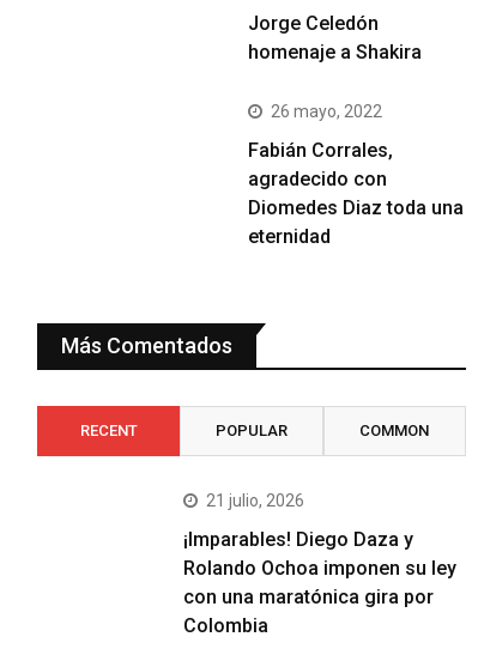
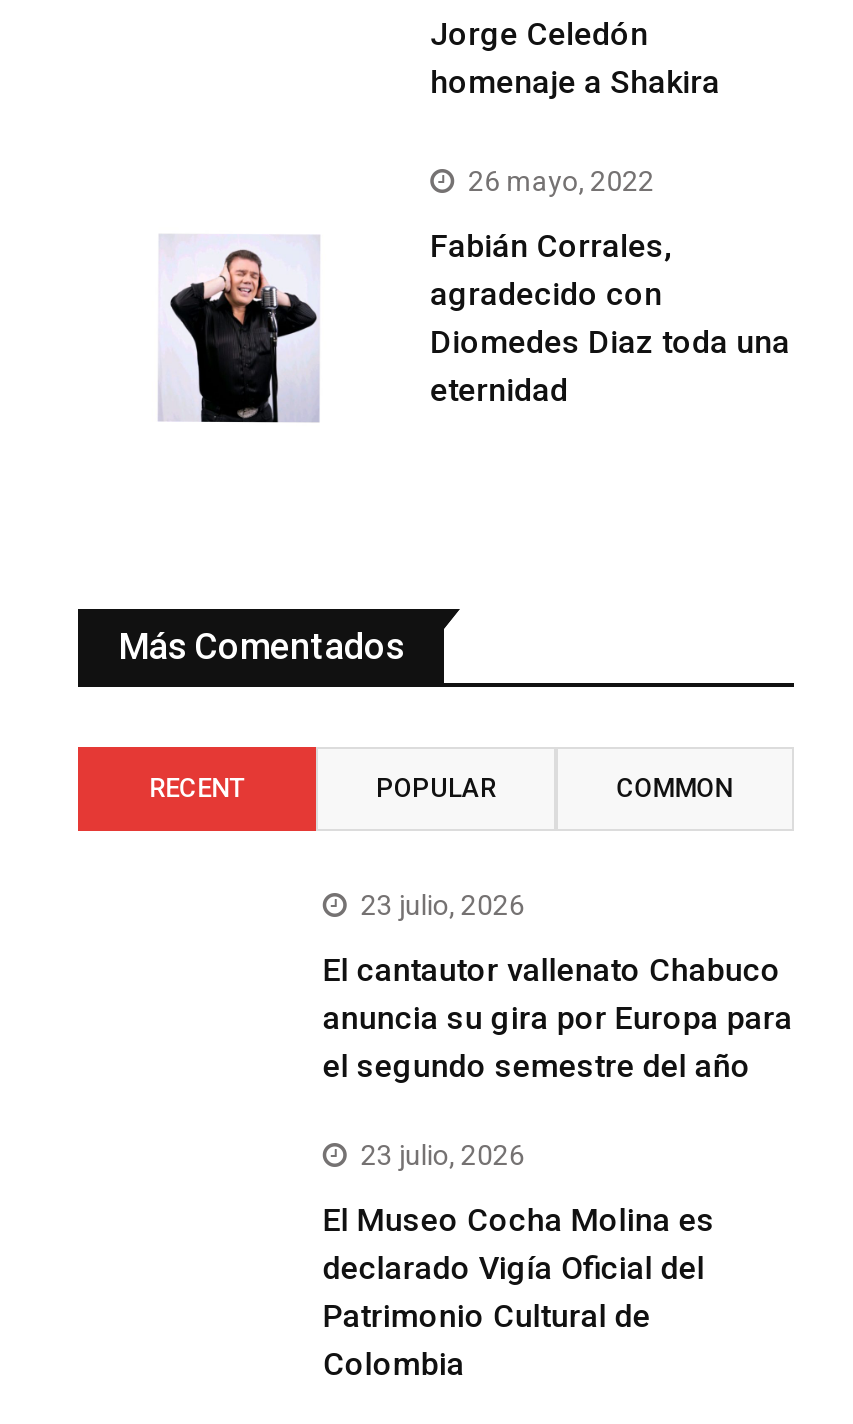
+ [image]

- 21 julio, 2026
- ¡Imparables! Diego Daza y
- Rolando Ochoa imponen su ley
- con una maratónica gira por
+ 23 julio, 2026
+ El cantautor vallenato Chabuco
+ anuncia su gira por Europa para
+ el segundo semestre del año
+ 23 julio, 2026
+ El Museo Cocha Molina es
+ declarado Vigía Oficial del
+ Patrimonio Cultural de
